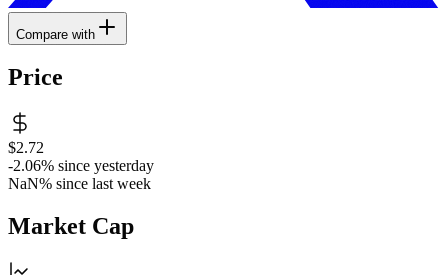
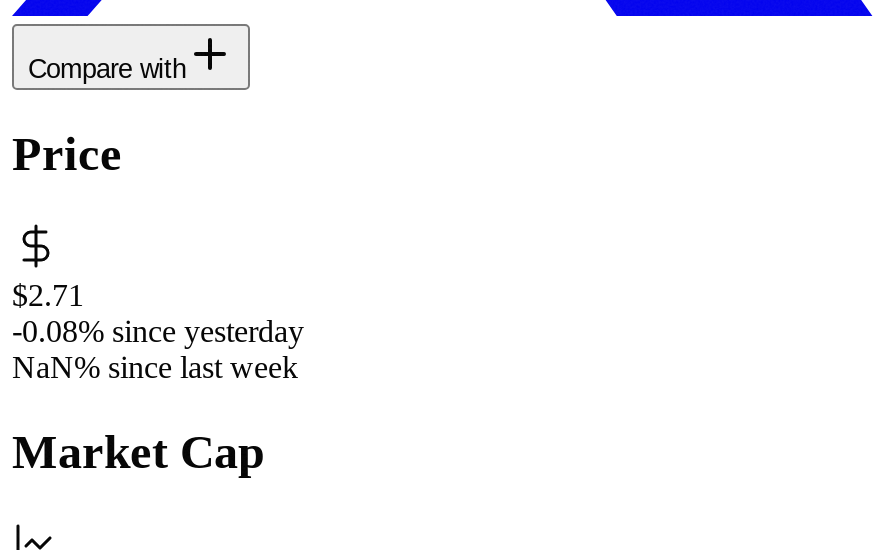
- $2.72
+ $2.71

- -2.06% since yesterday
+ -0.08% since yesterday
